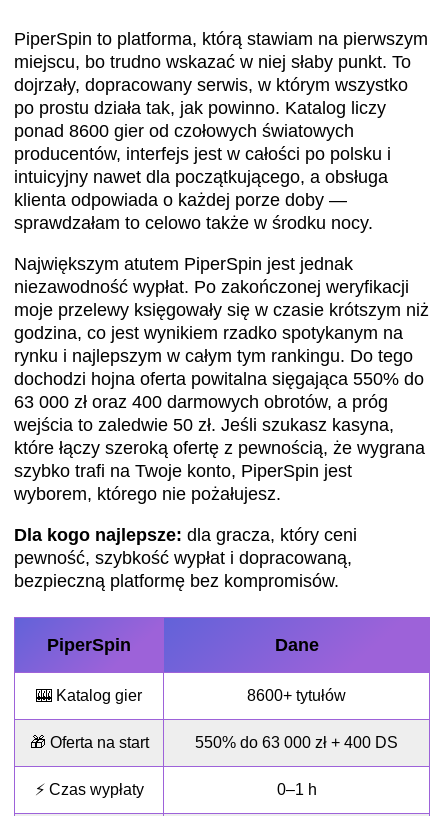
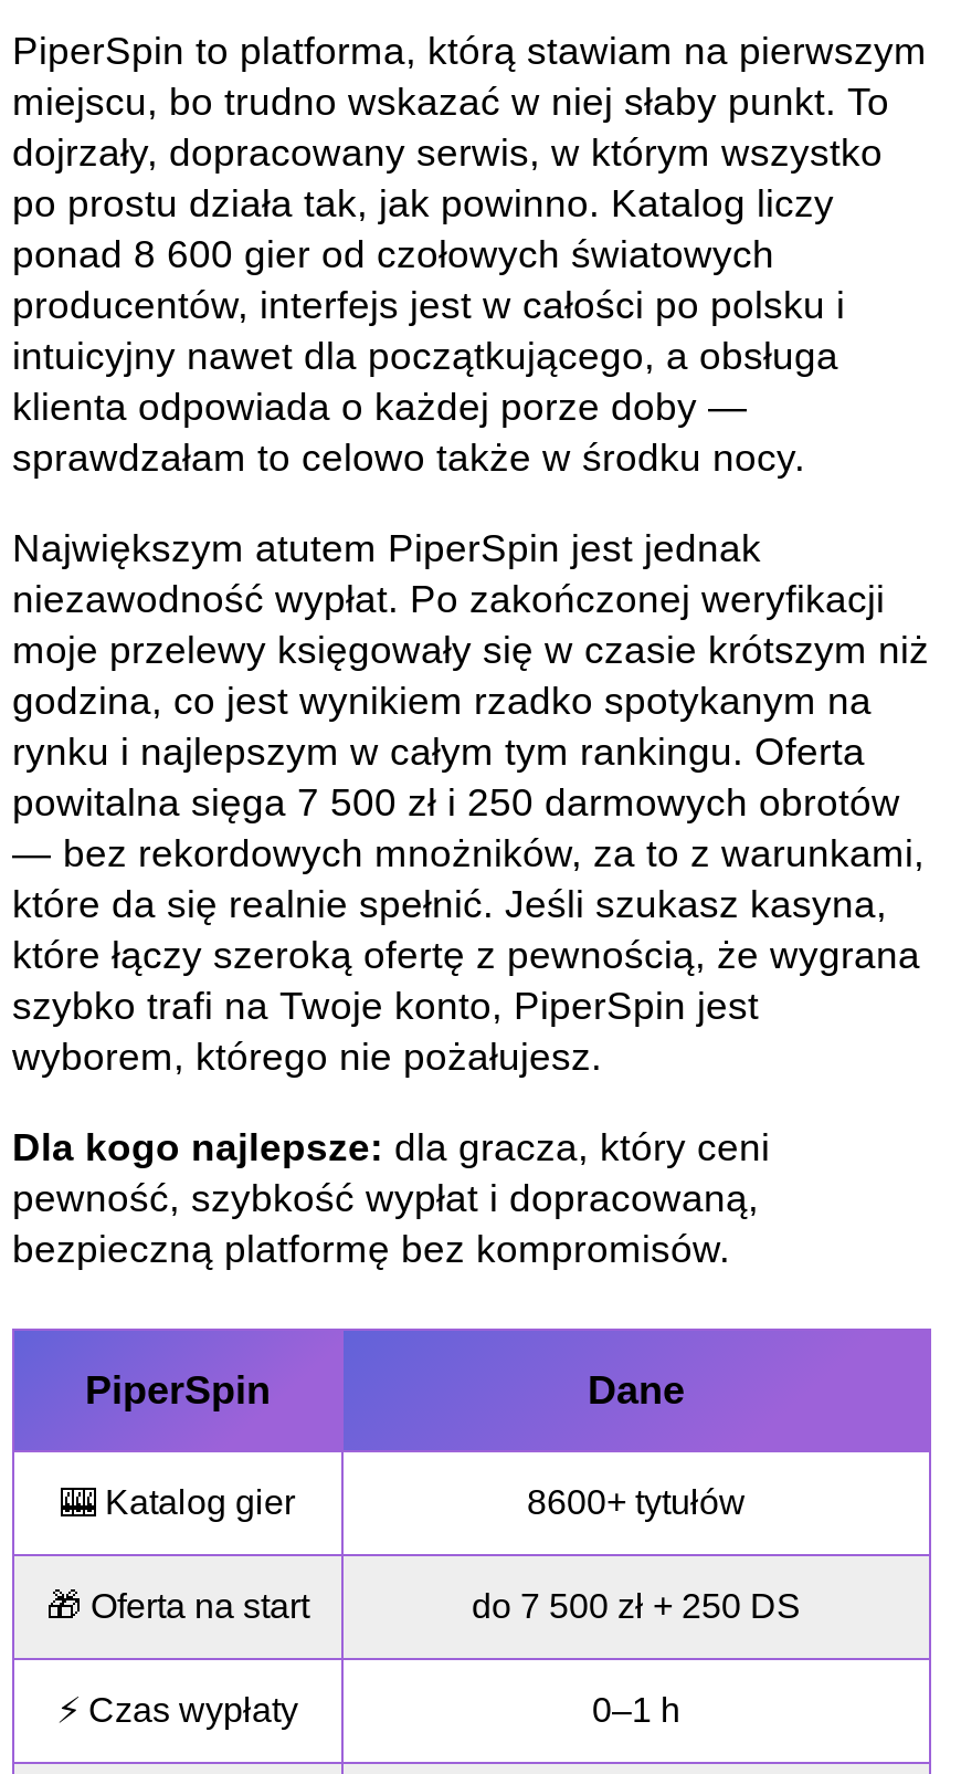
- ponad 8600 gier od czołowych światowych
+ ponad 8 600 gier od czołowych światowych

- rynku i najlepszym w całym tym rankingu. Do tego
- dochodzi hojna oferta powitalna sięgająca 550% do
- 63 000 zł oraz 400 darmowych obrotów, a próg
- wejścia to zaledwie 50 zł. Jeśli szukasz kasyna,
+ rynku i najlepszym w całym tym rankingu. Oferta
+ powitalna sięga 7 500 zł i 250 darmowych obrotów
+ — bez rekordowych mnożników, za to z warunkami,
+ które da się realnie spełnić. Jeśli szukasz kasyna,

- 550% do 63 000 zł + 400 DS
+ do 7 500 zł + 250 DS
